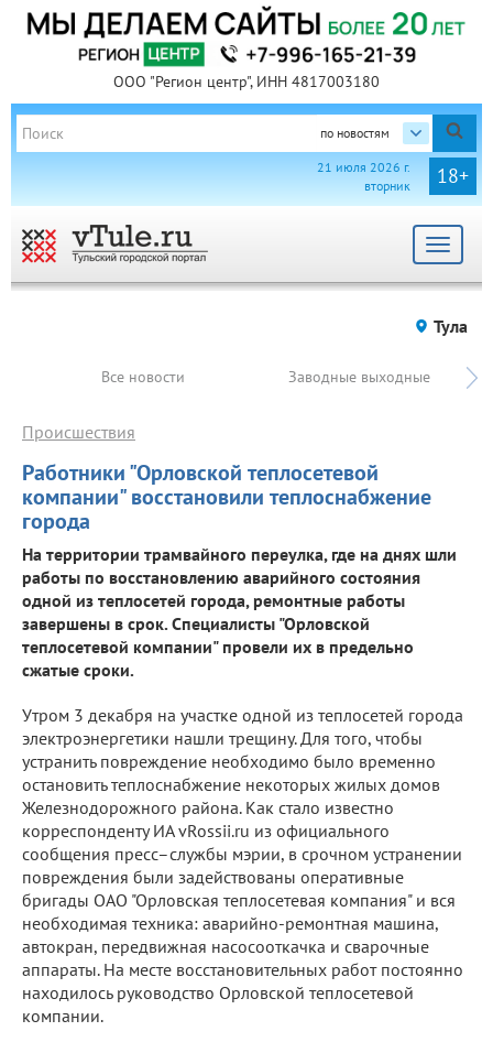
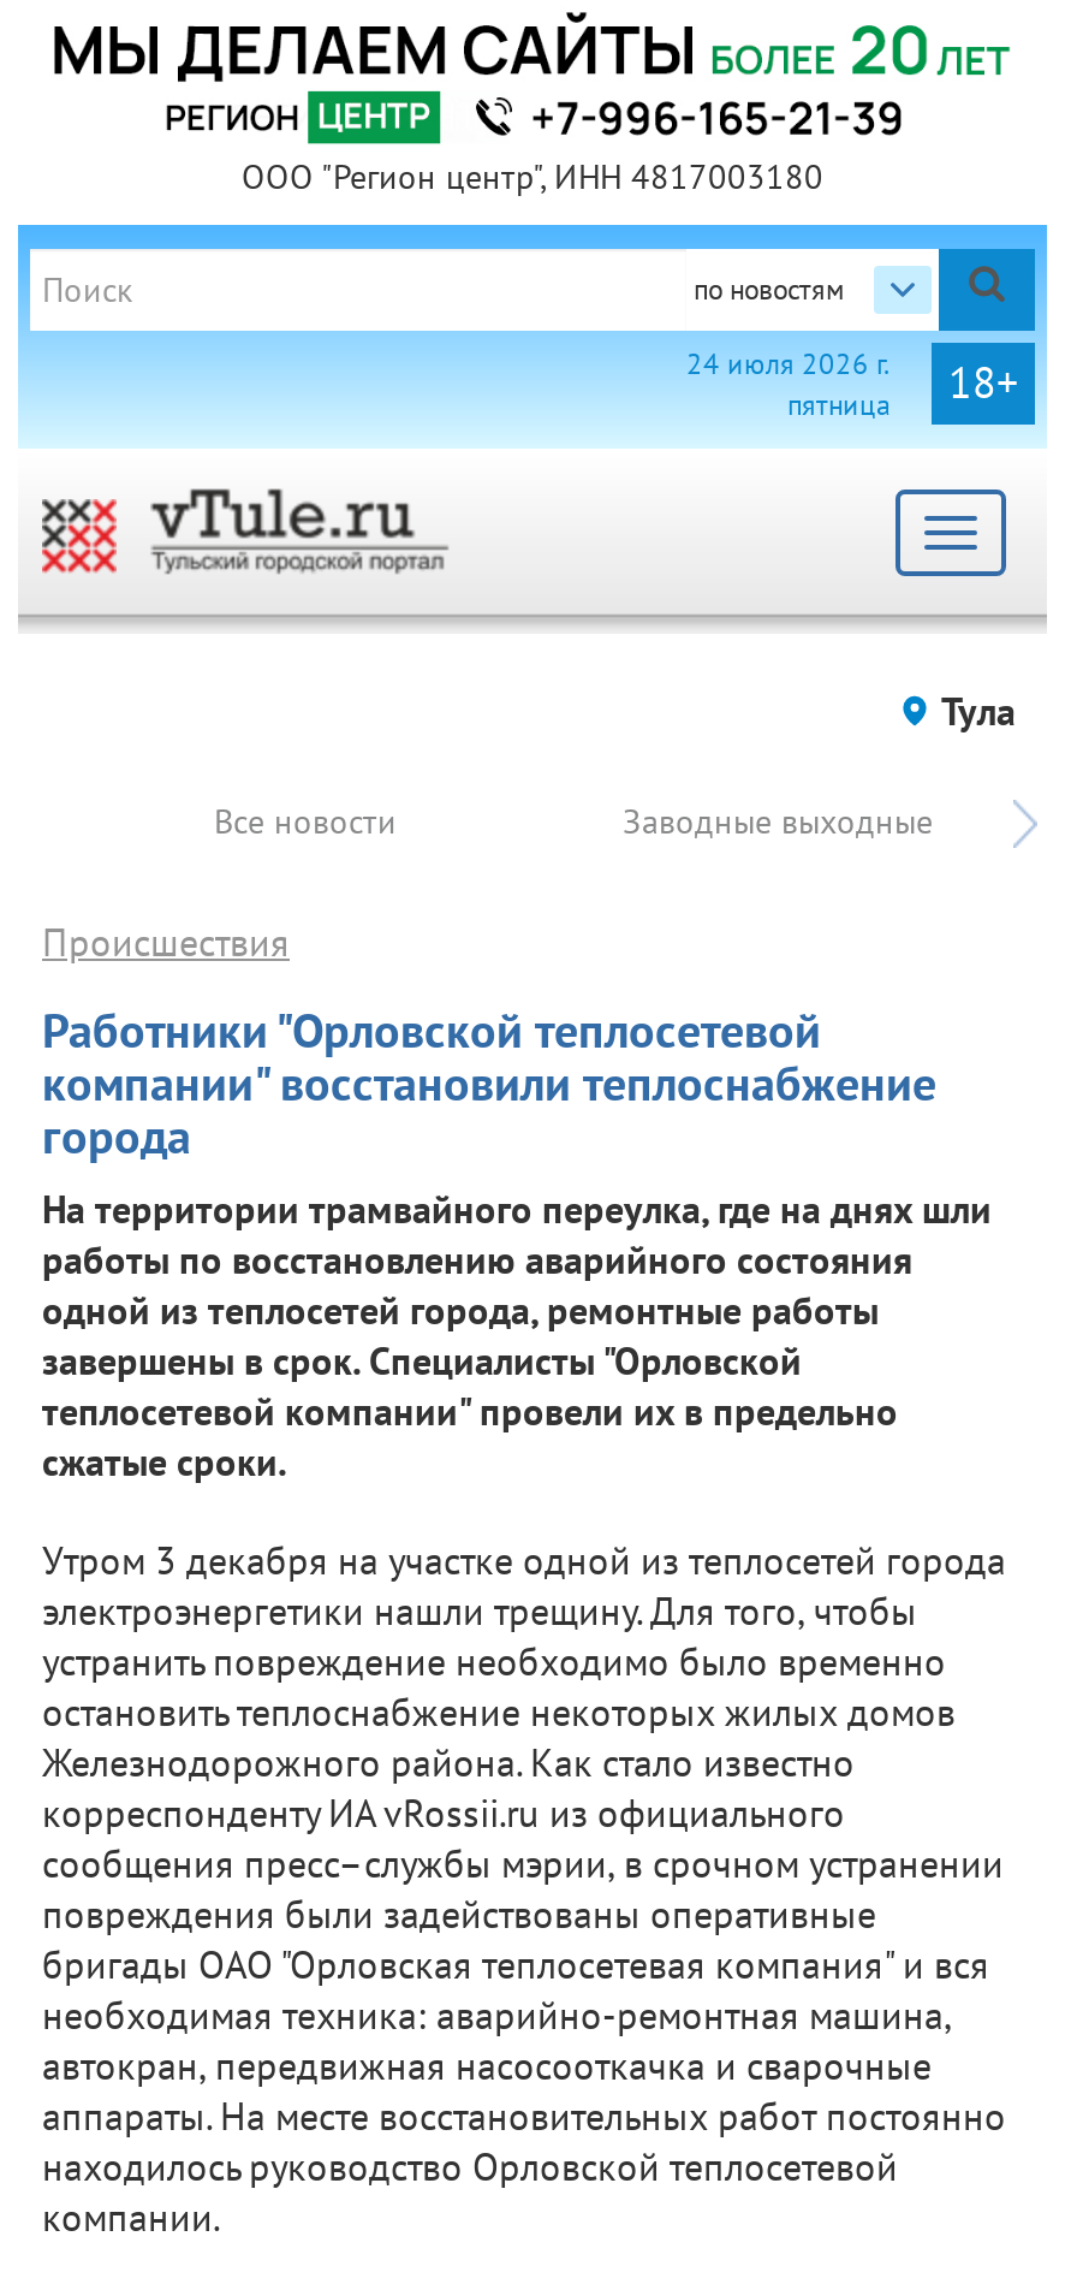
- 21 июля 2026 г.
- вторник
+ 24 июля 2026 г.
+ пятница
